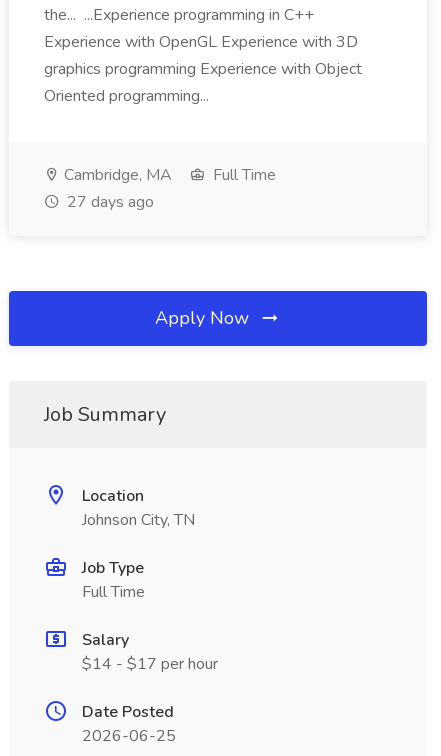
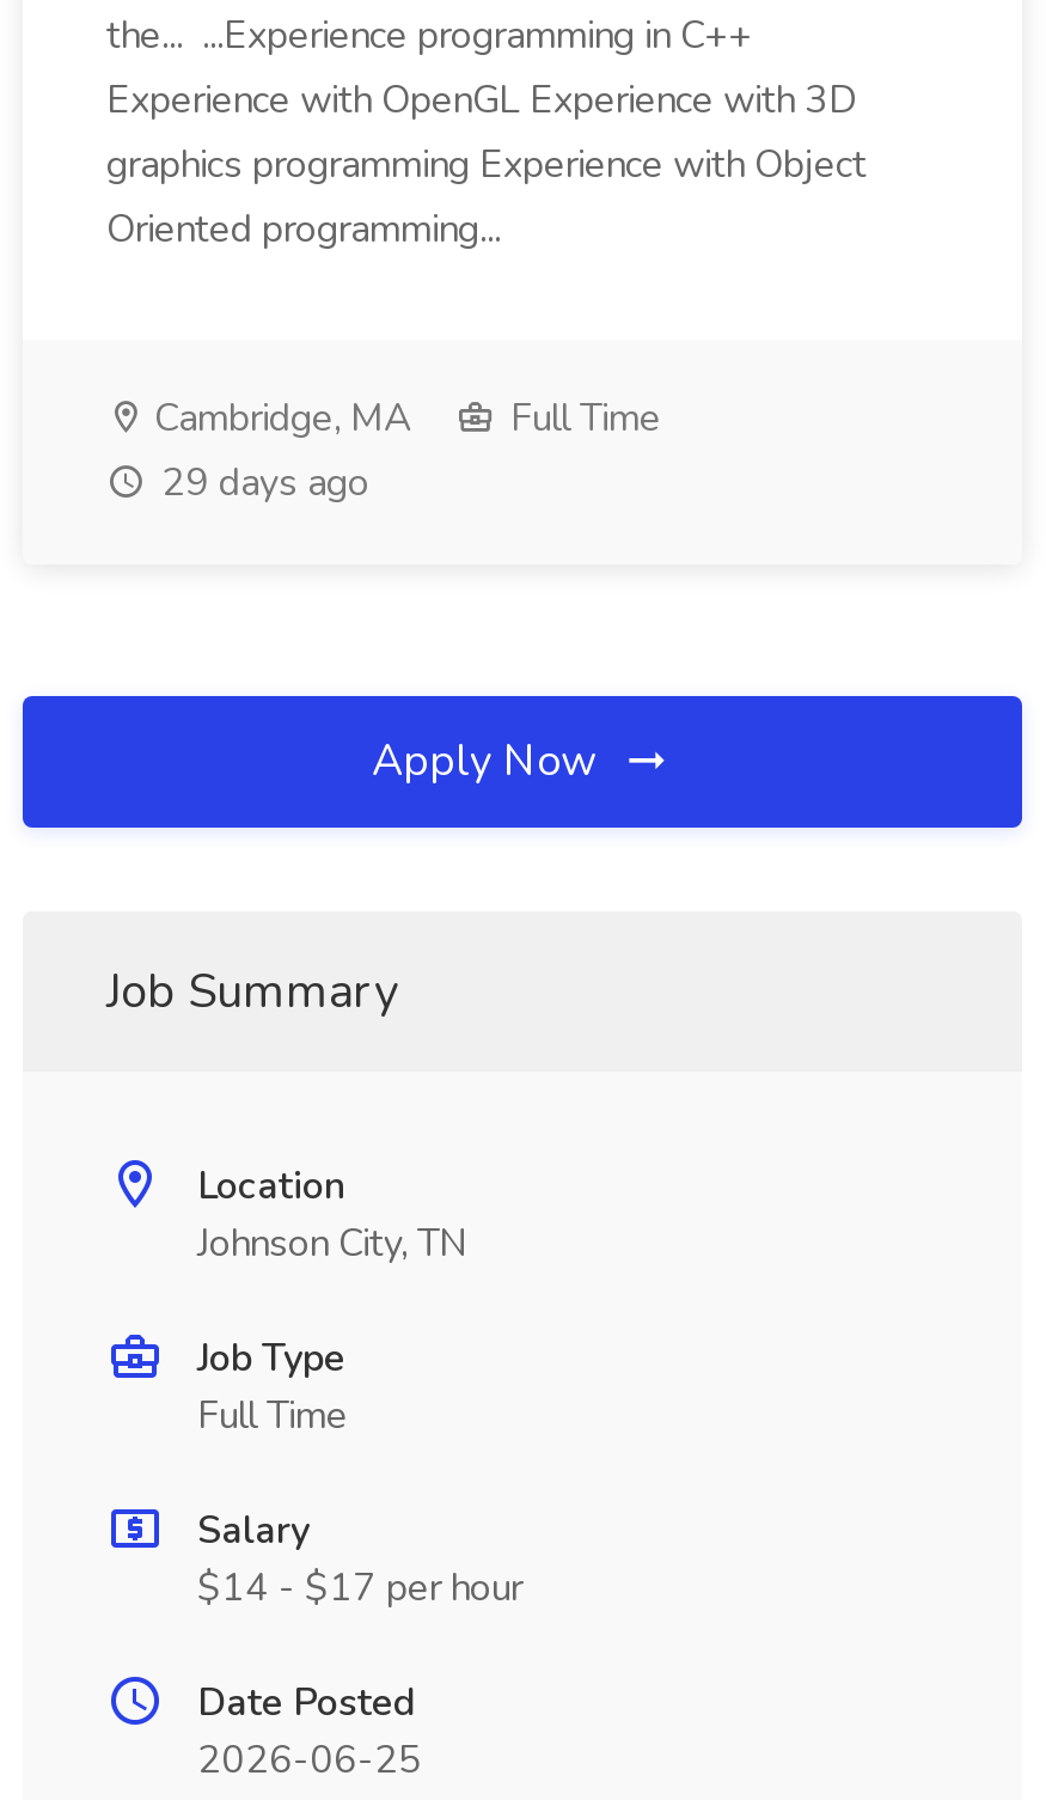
- 27 days ago
+ 29 days ago
